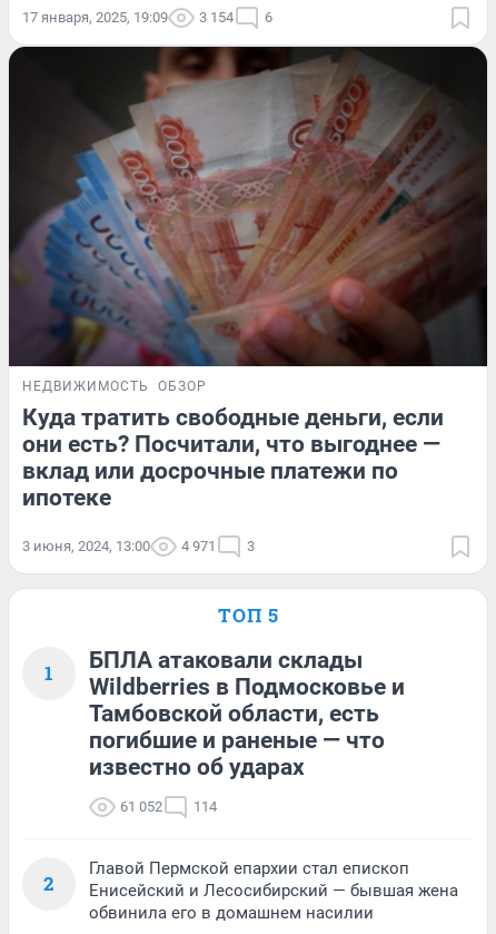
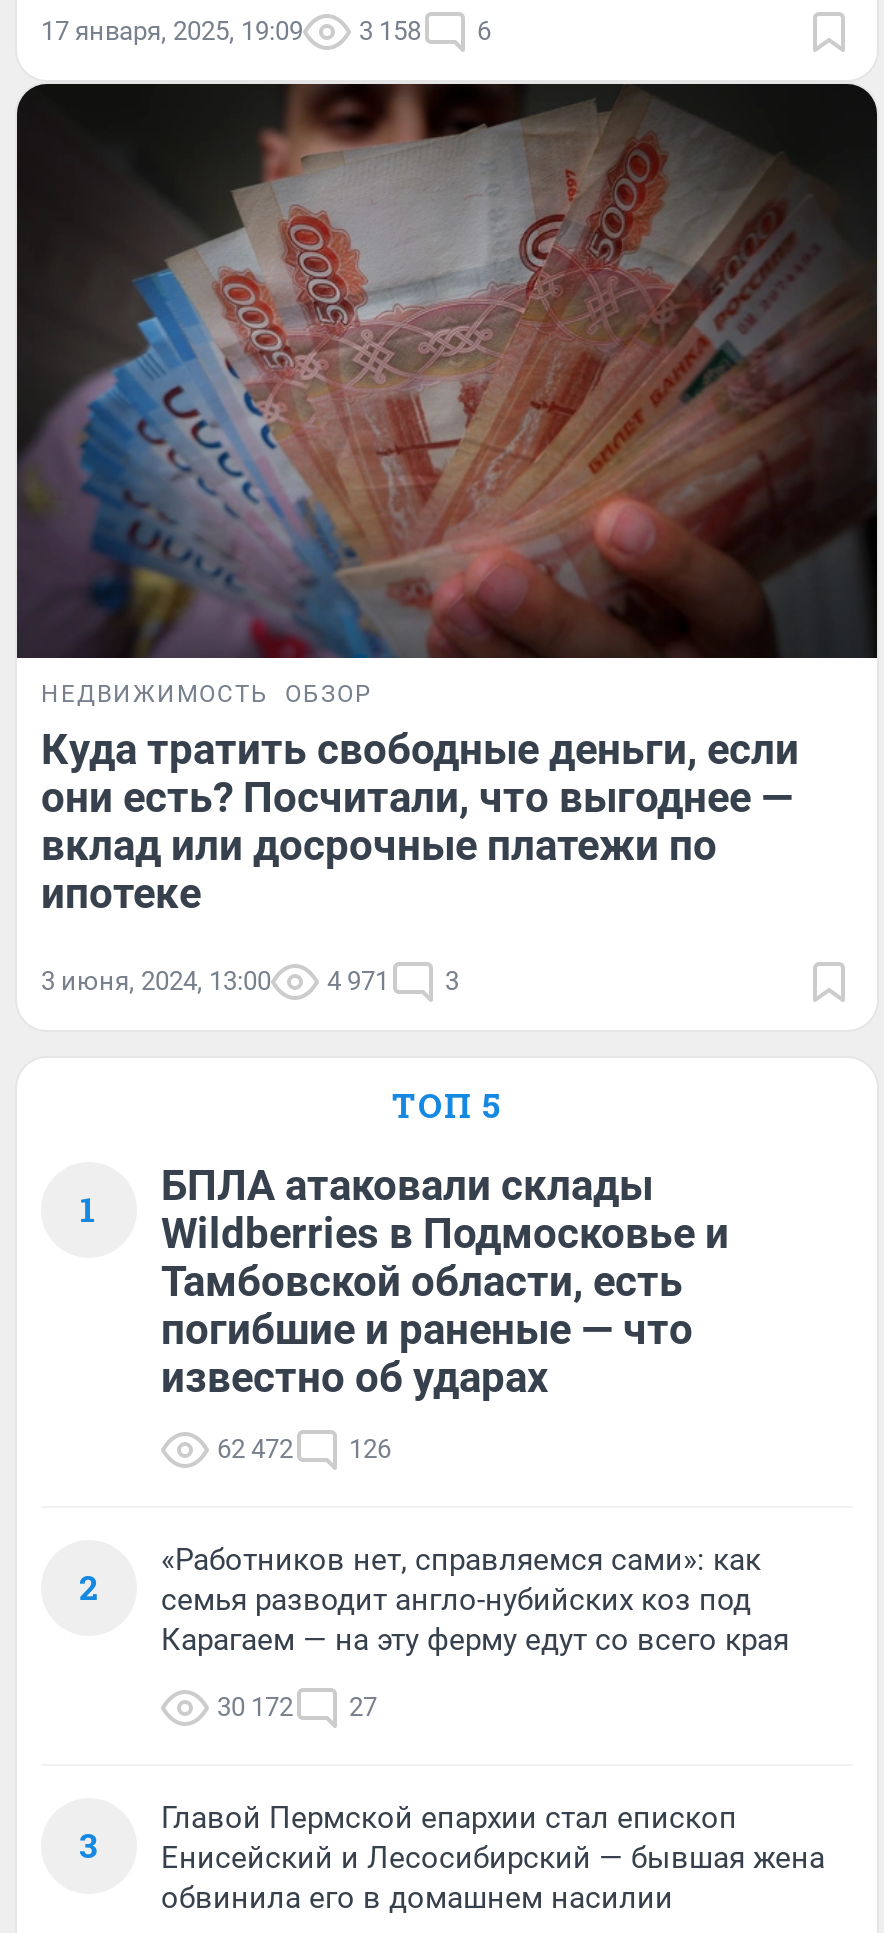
- 17 января, 2025, 19:09 3 154 6
+ 17 января, 2025, 19:09 3 158 6

+ «Работников нет, справляемся сами»: как
+ семья разводит англо-нубийских коз под
+ Карагаем — на эту ферму едут со всего края
+ 30 172
+ 27
+ 3

- 61 052
+ 62 472

- 114
+ 126
